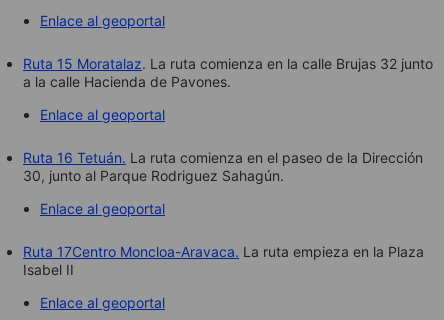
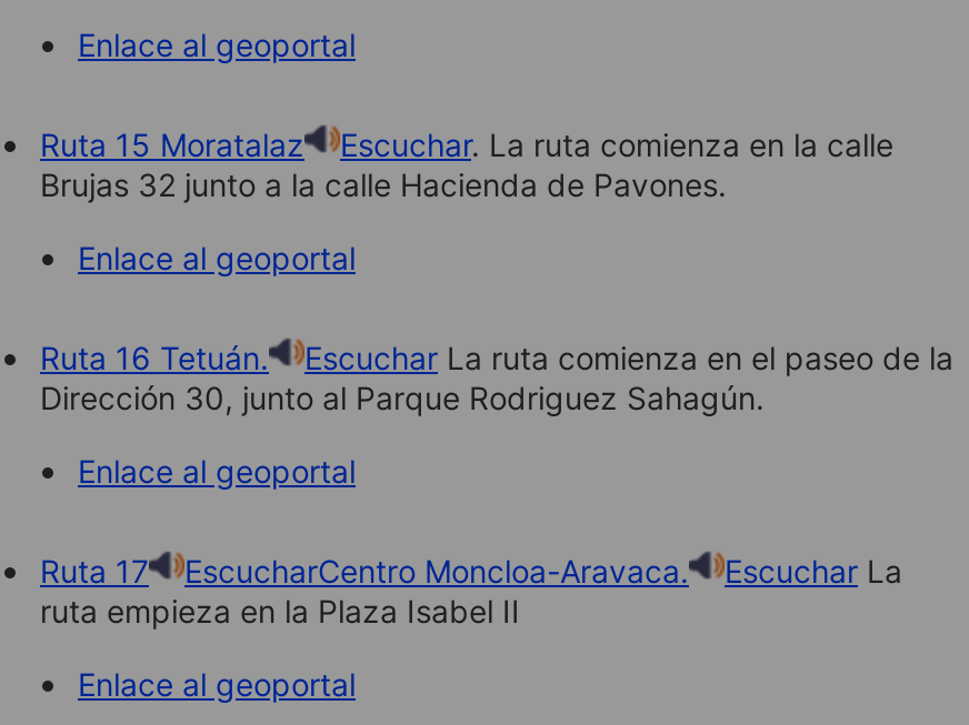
- Ruta 15 Moratalaz. La ruta comienza en la calle Brujas 32 junto
- a la calle Hacienda de Pavones.
+ Ruta 15 Moratalaz
+ Escuchar. La ruta comienza en la calle
+ Brujas 32 junto a la calle Hacienda de Pavones.

- Ruta 16 Tetuán. La ruta comienza en el paseo de la Dirección
- 30, junto al Parque Rodriguez Sahagún.
+ Ruta 16 Tetuán.
+ Escuchar La ruta comienza en el paseo de la
+ Dirección 30, junto al Parque Rodriguez Sahagún.

- Ruta 17Centro Moncloa-Aravaca. La ruta empieza en la Plaza
- Isabel II
+ Ruta 17
+ EscucharCentro Moncloa-Aravaca.
+ Escuchar La
+ ruta empieza en la Plaza Isabel II
